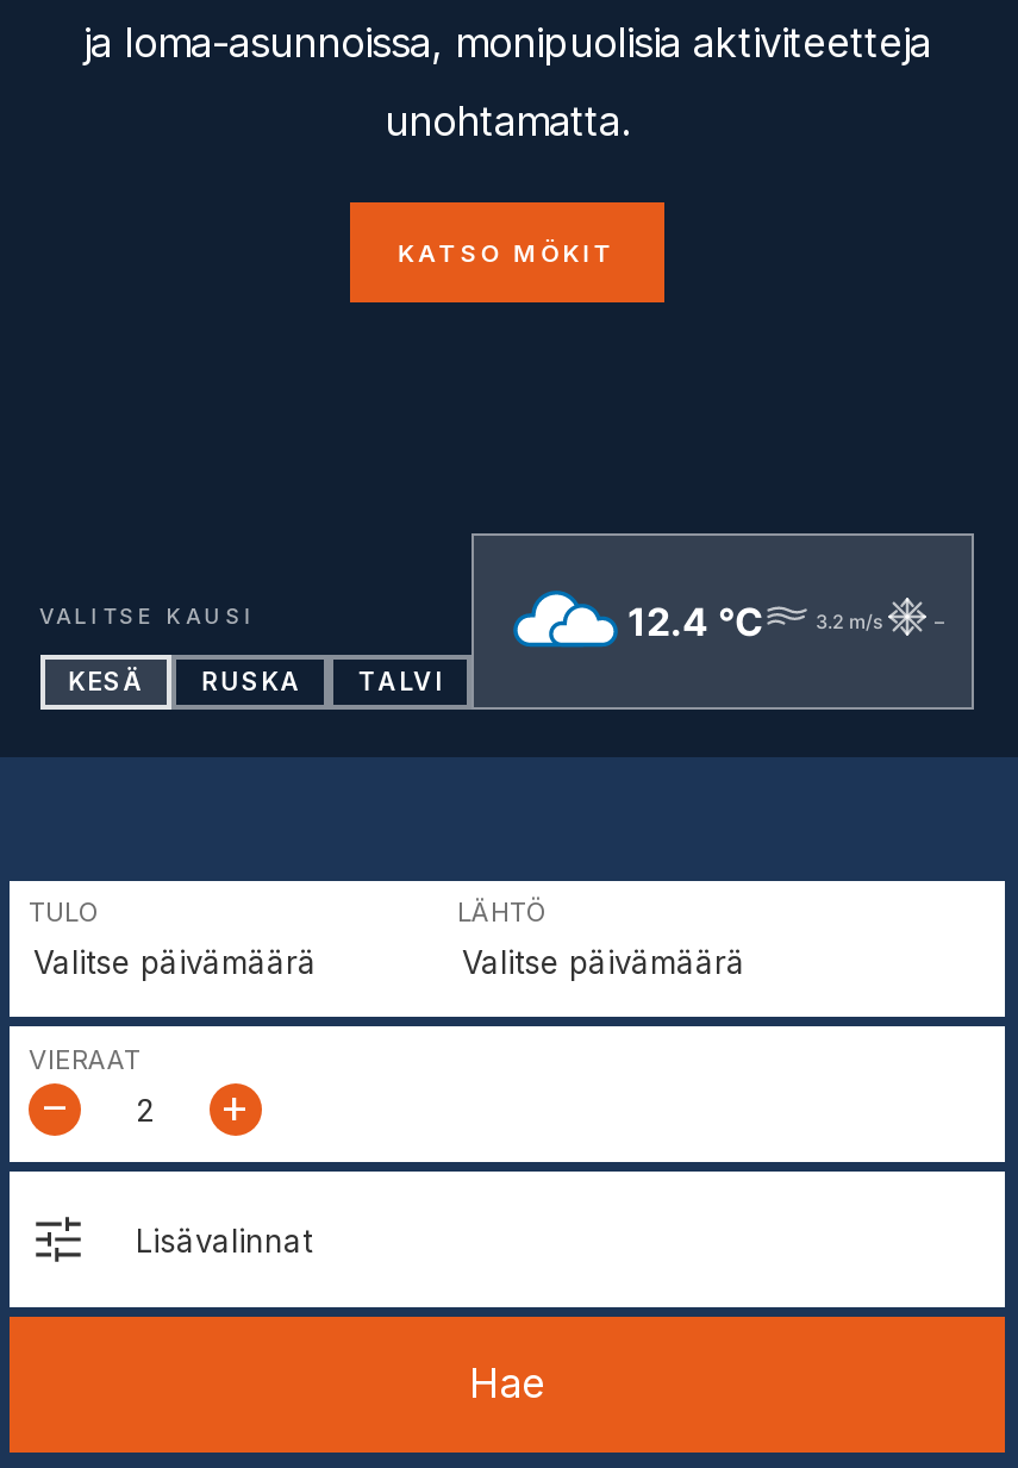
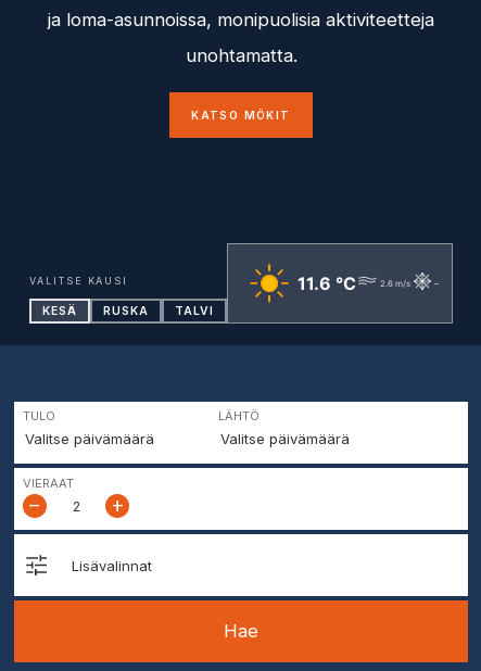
- [image]
- 12.4 °C
+ [image]
+ 11.6 °C

- 3.2 m/s
+ 2.6 m/s
